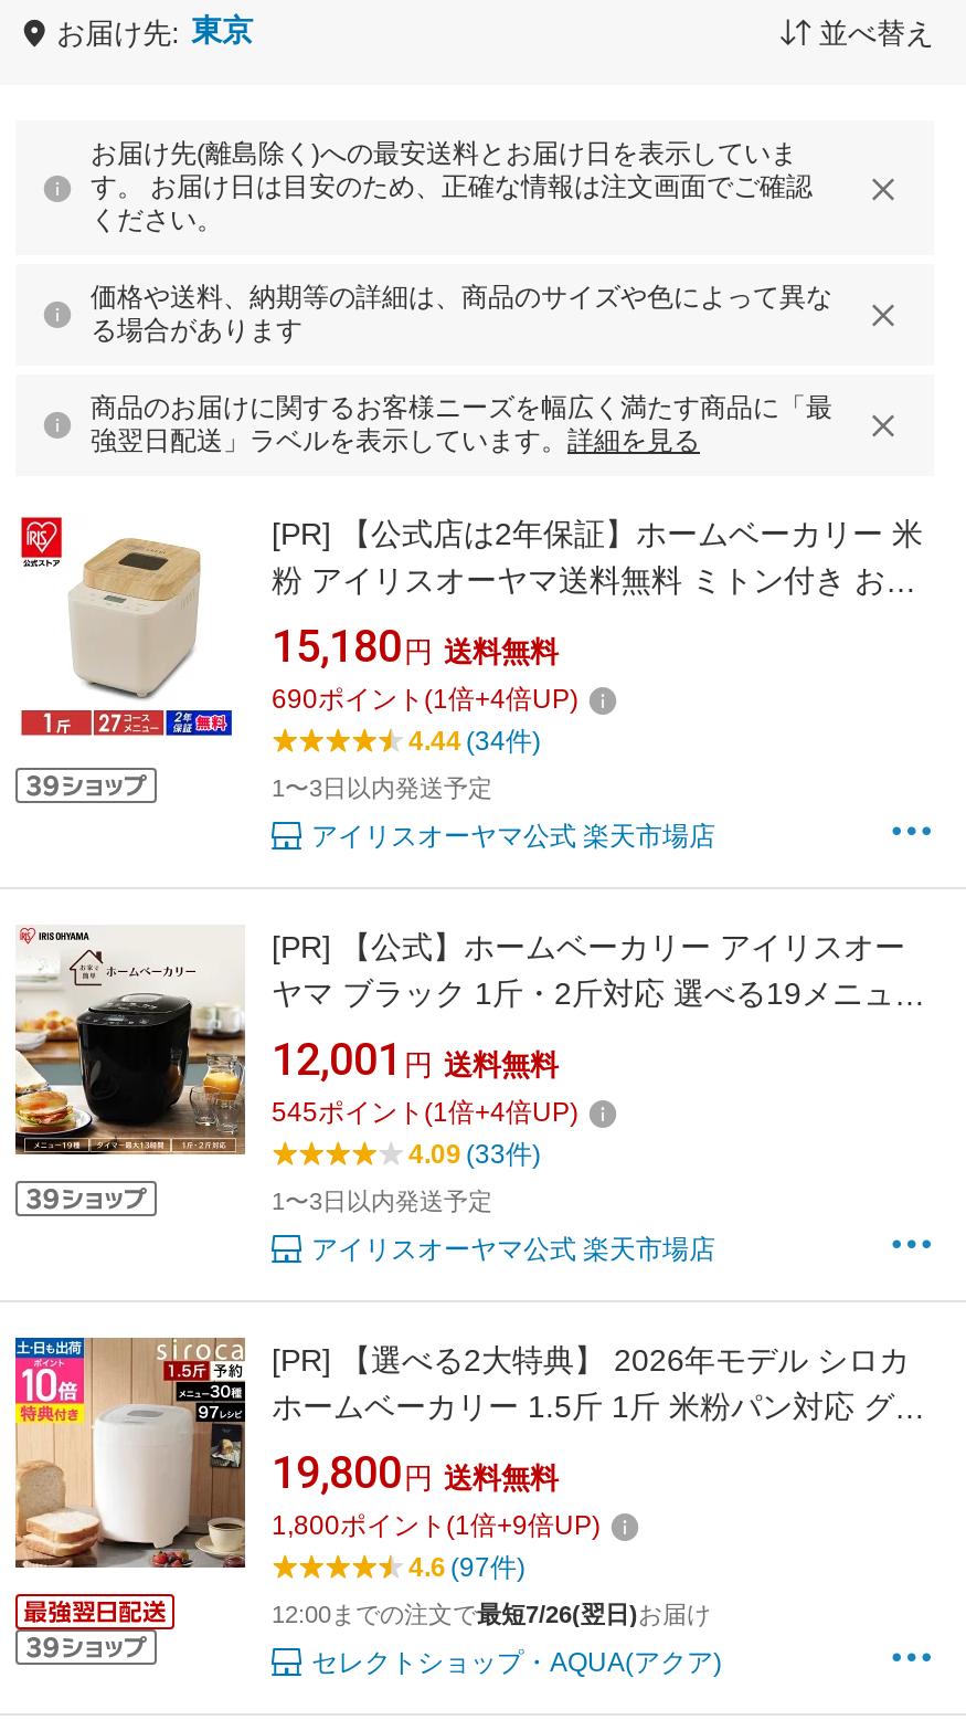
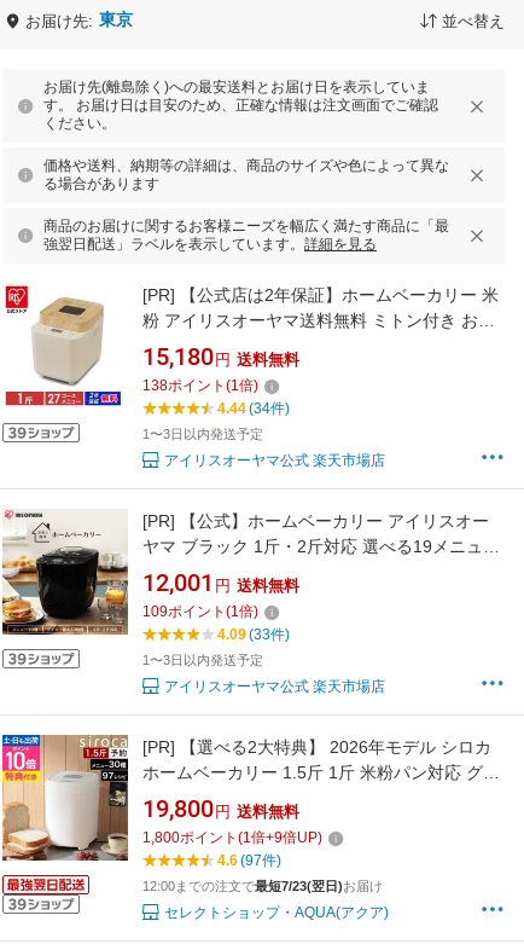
- 690ポイント(1倍+4倍UP)
+ 138ポイント(1倍)

- 545ポイント(1倍+4倍UP)
+ 109ポイント(1倍)

- 12:00までの注文で最短7/26(翌日)お届け
+ 12:00までの注文で最短7/23(翌日)お届け
